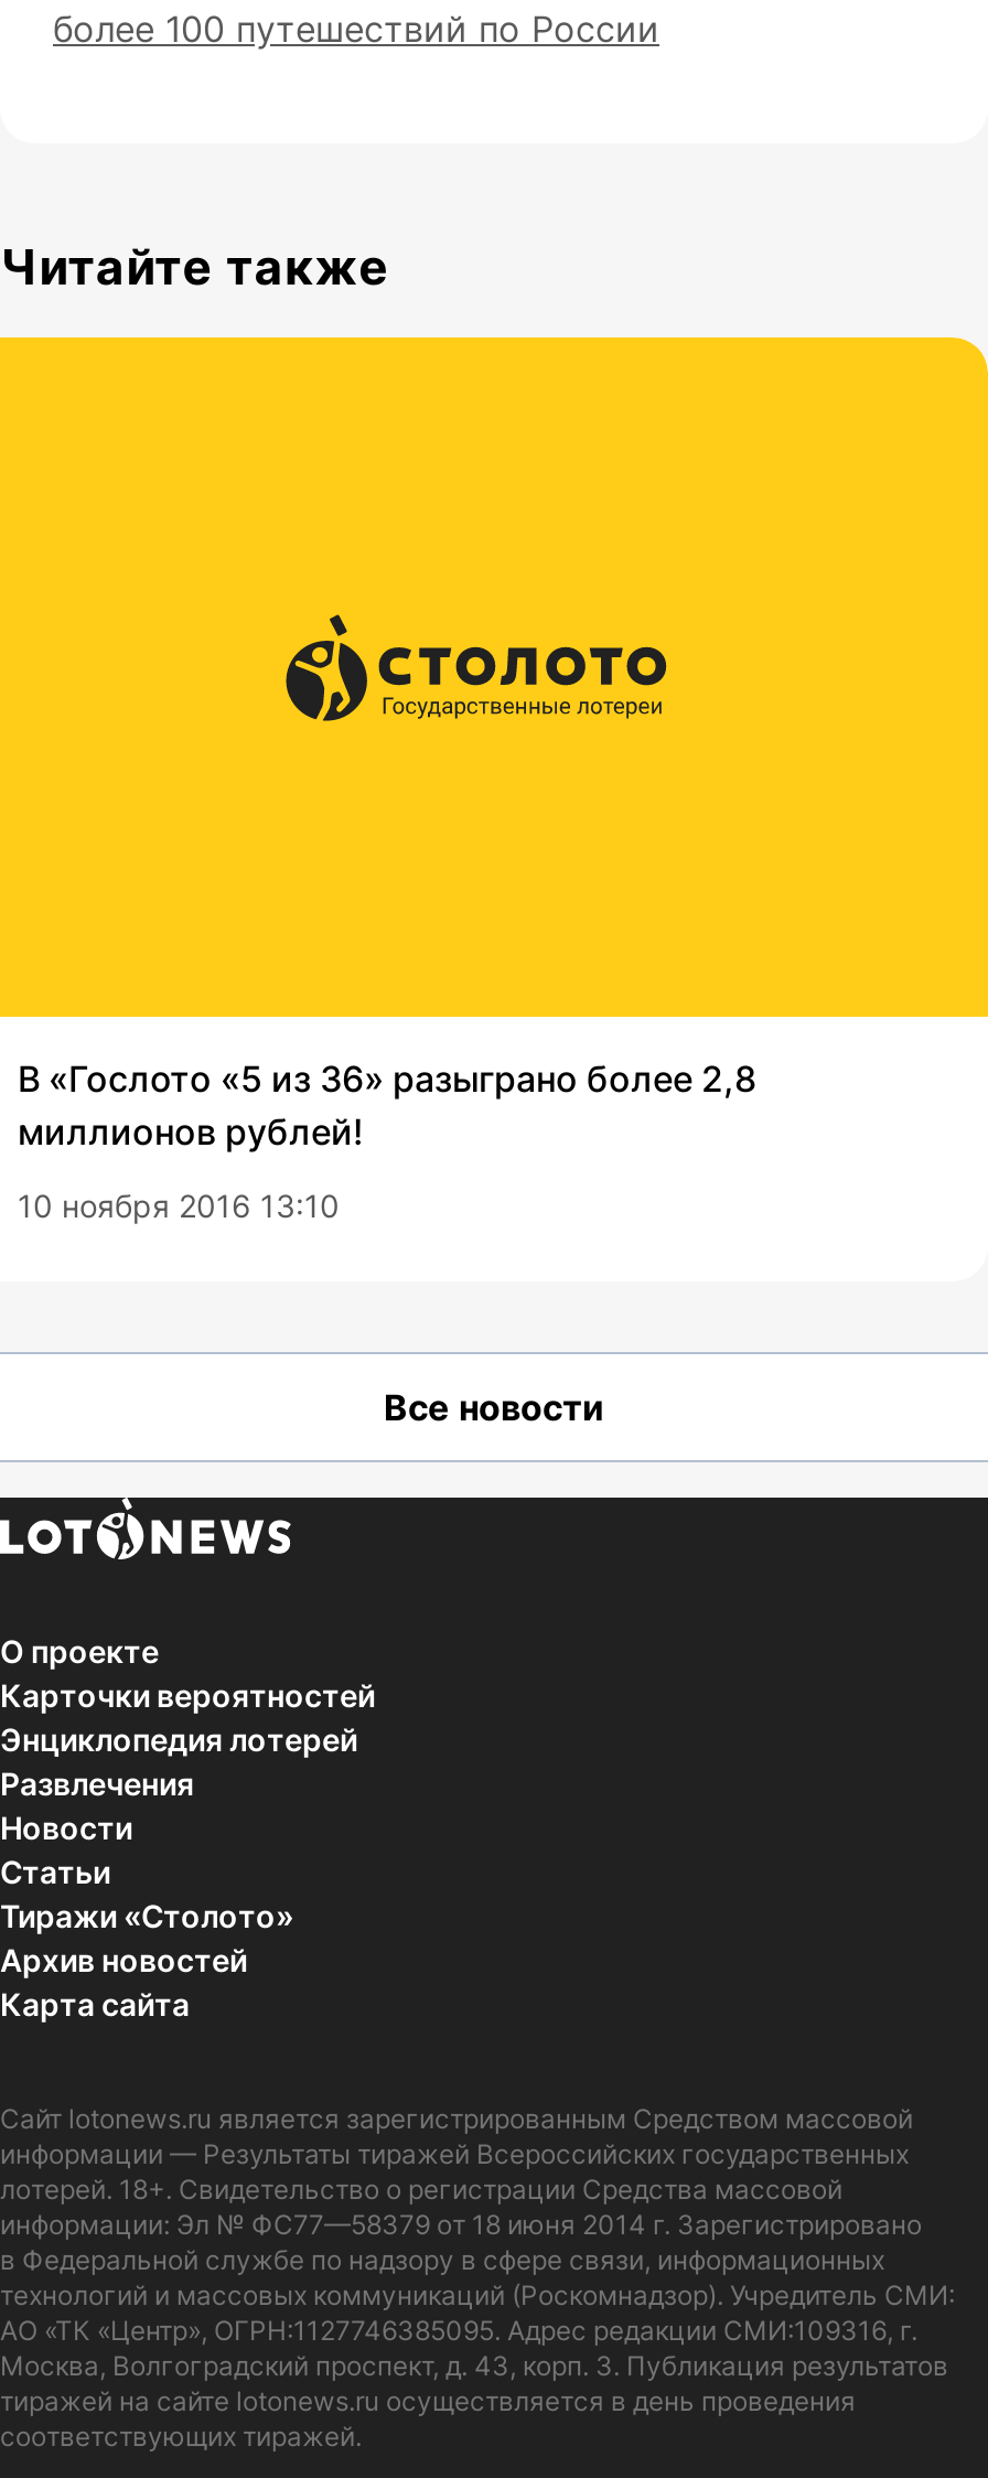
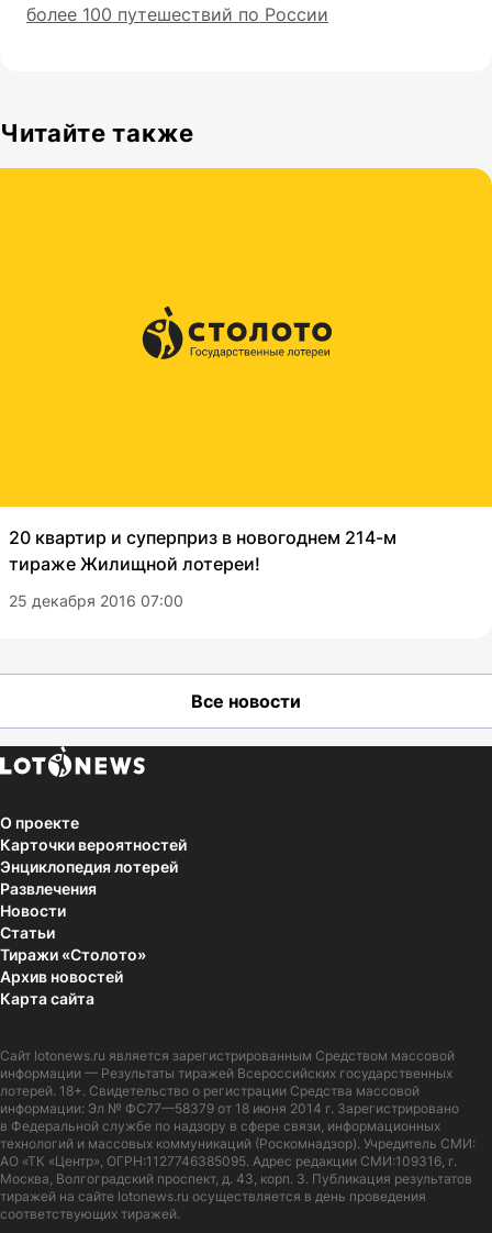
- В «Гослото «5 из 36» разыграно более 2,8
- миллионов рублей!
+ 20 квартир и суперприз в новогоднем 214-м
+ тираже Жилищной лотереи!

- 10 ноября 2016 13:10
+ 25 декабря 2016 07:00
